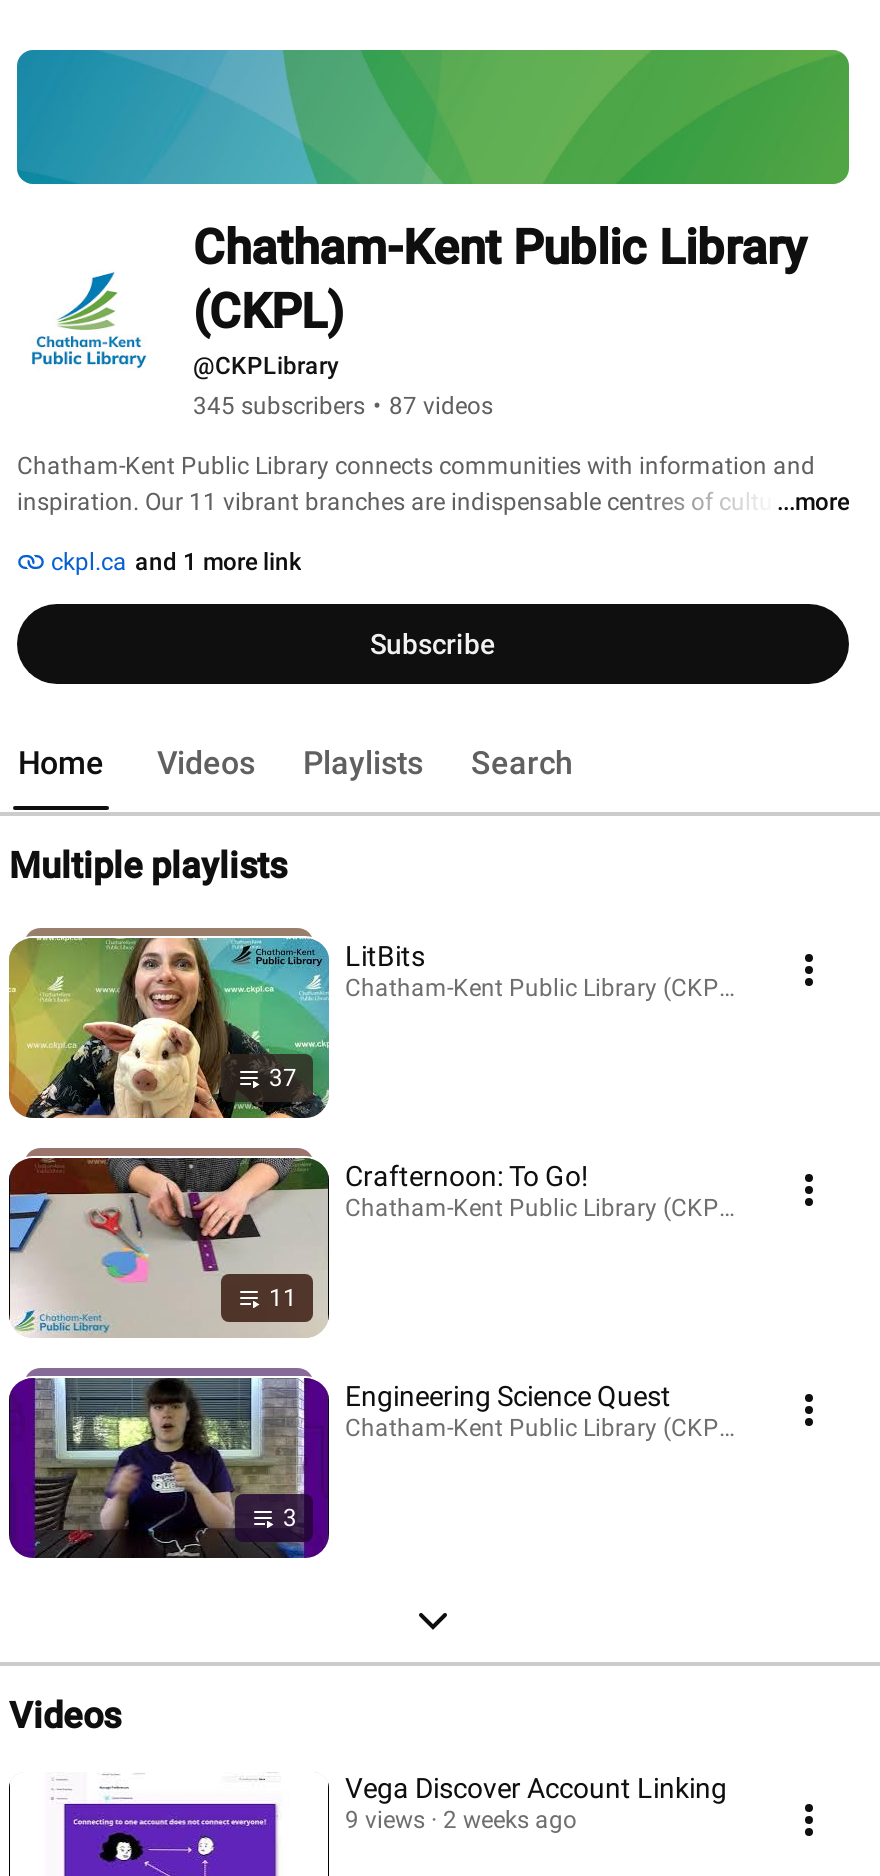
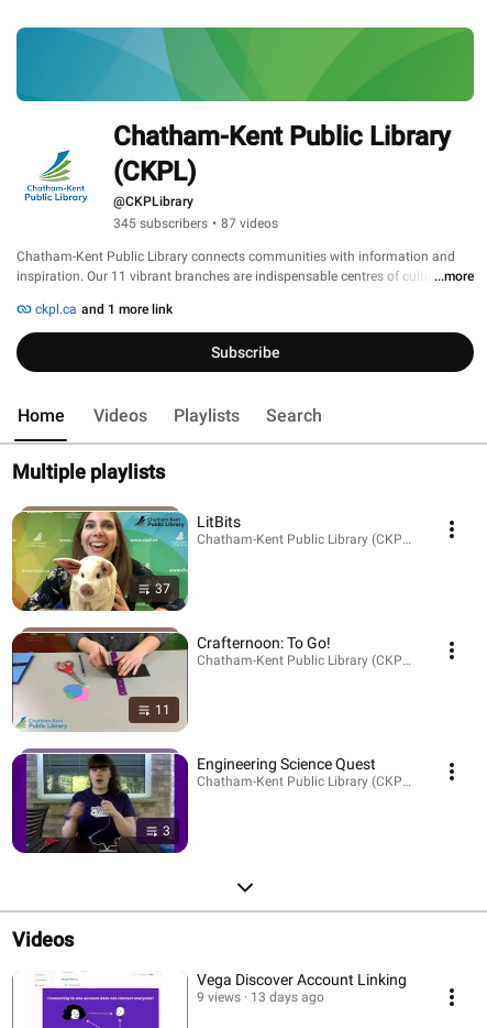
- 9 views 2 weeks ago
+ 9 views 13 days ago
